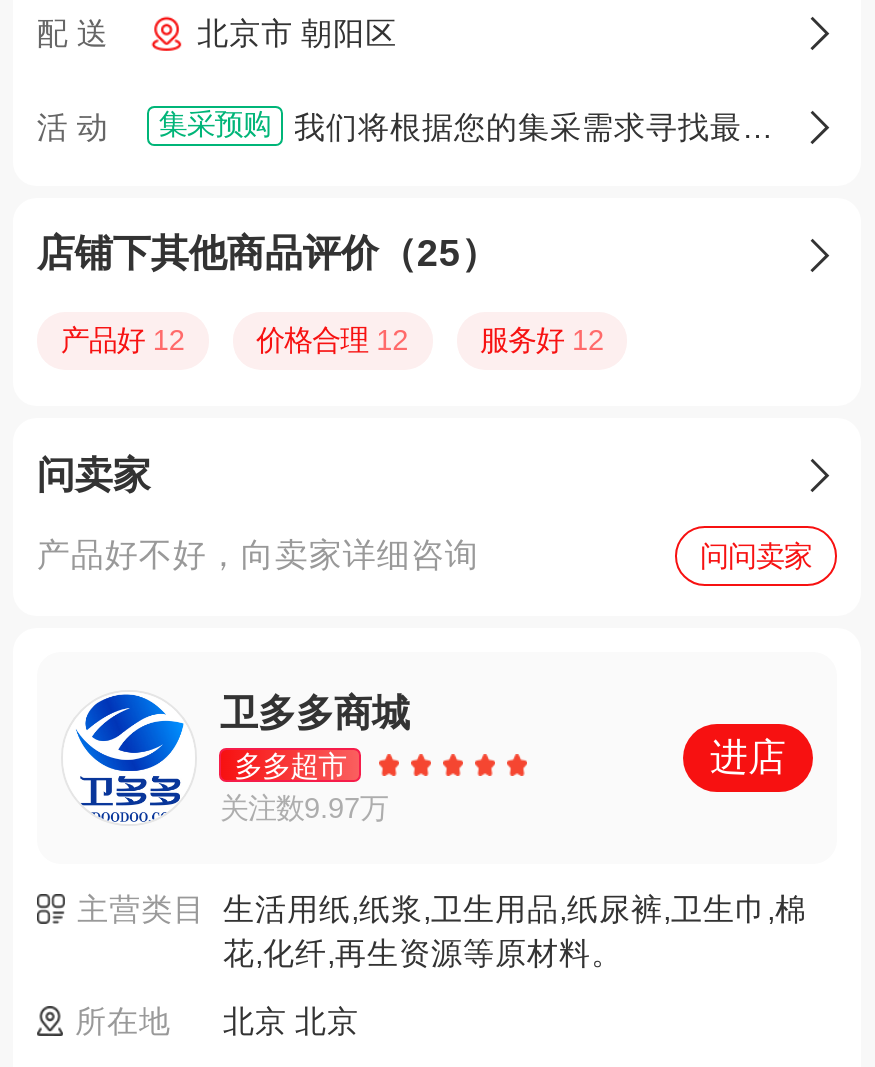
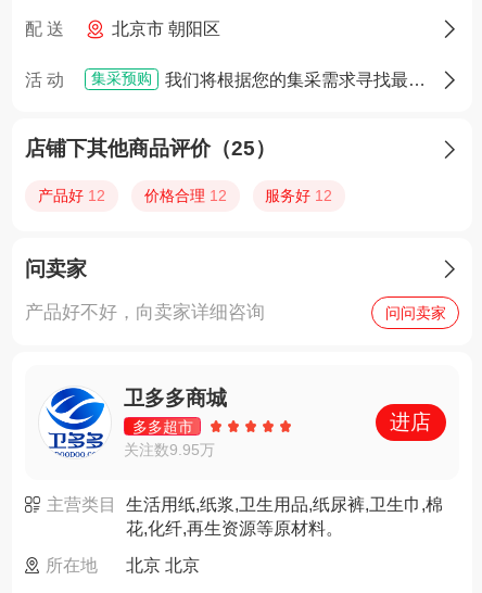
- 关注数9.97万
+ 关注数9.95万
